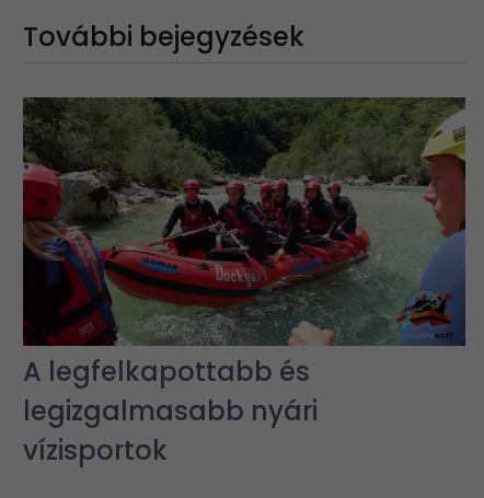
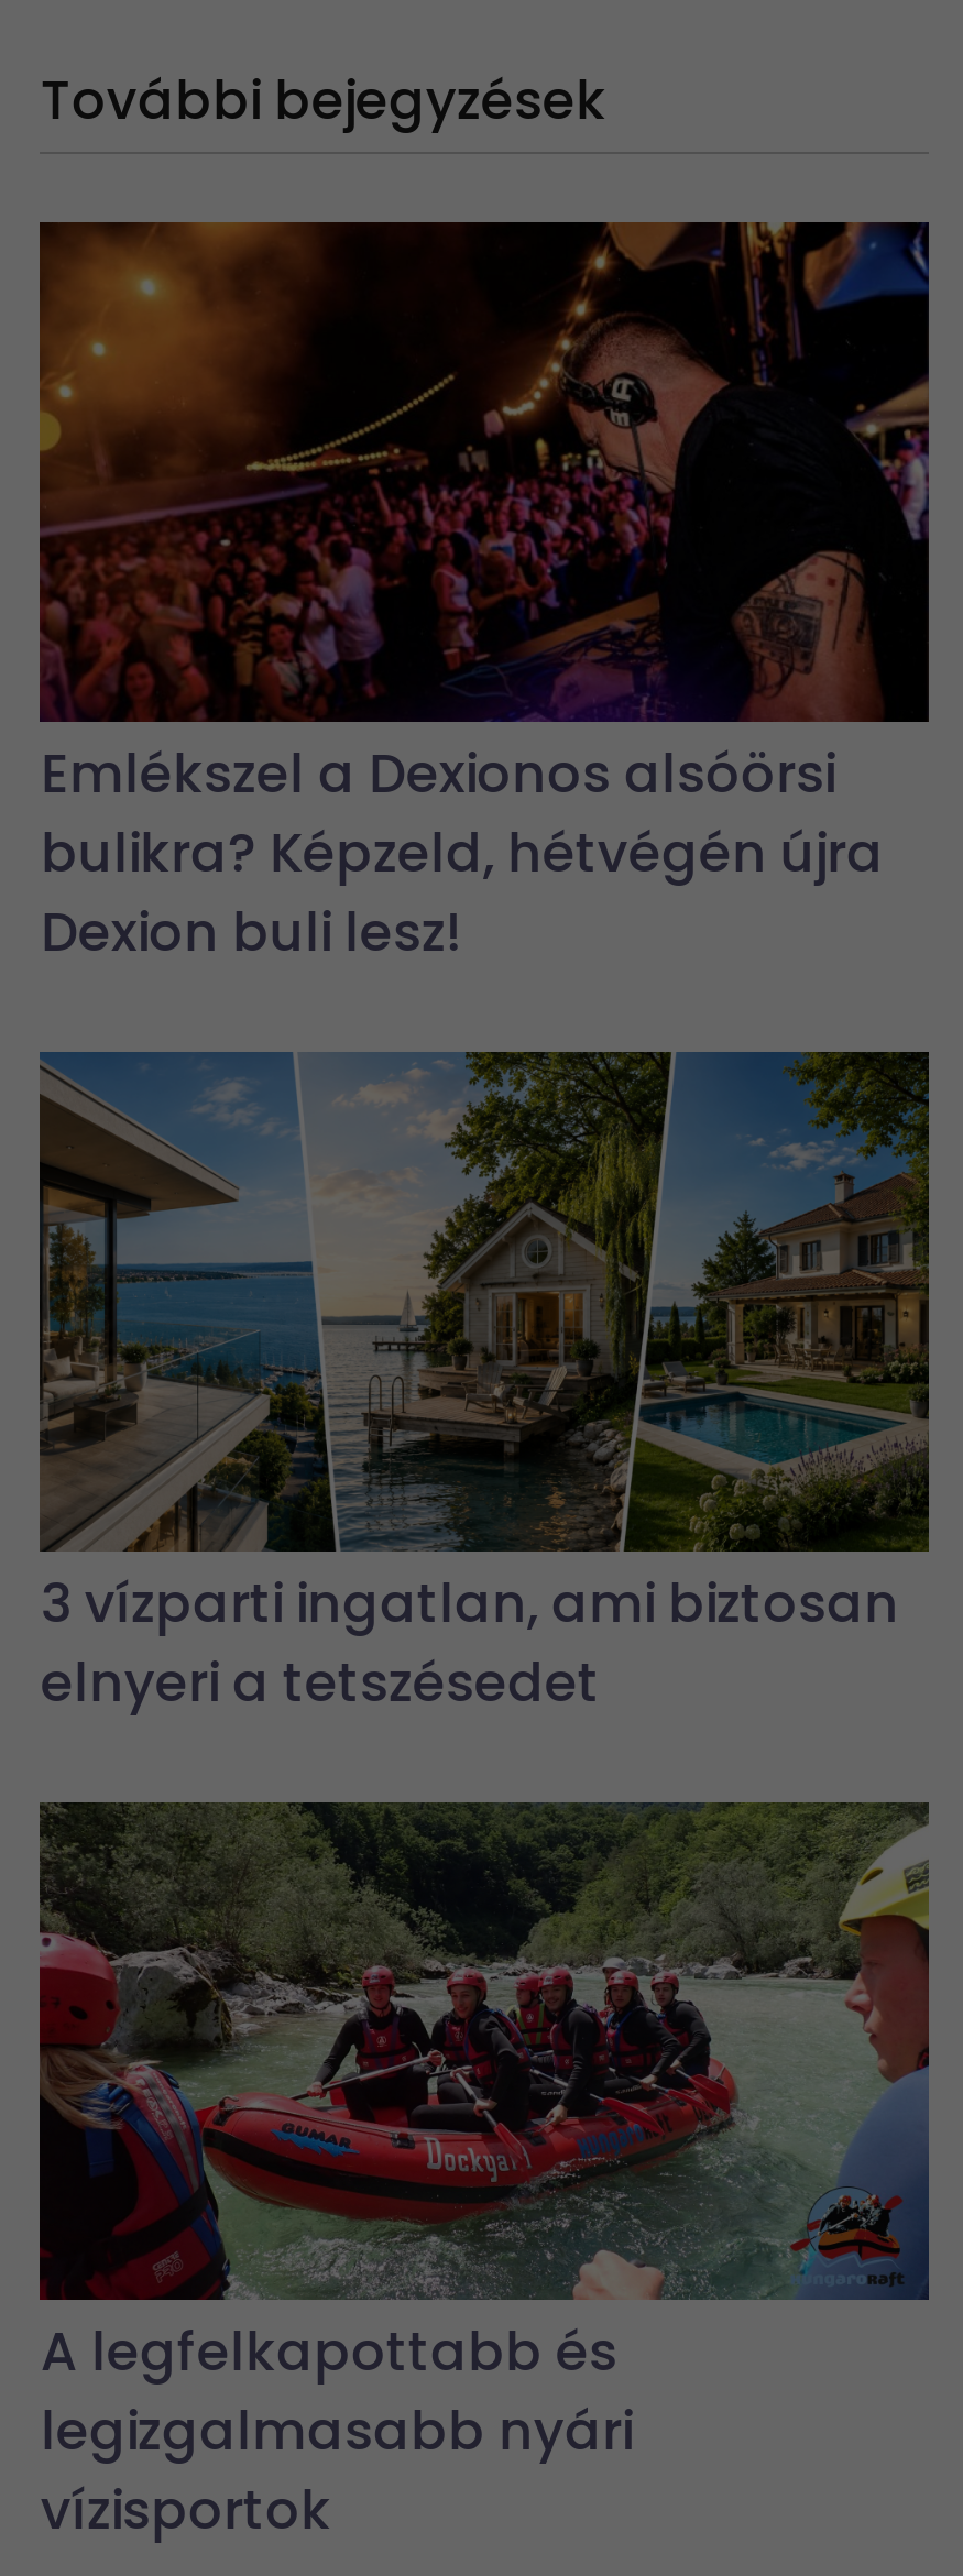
+ [image]
+ Emlékszel a Dexionos alsóörsi
+ bulikra? Képzeld, hétvégén újra
+ Dexion buli lesz!

+ [image]
+ 3 vízparti ingatlan, ami biztosan
+ elnyeri a tetszésedet
